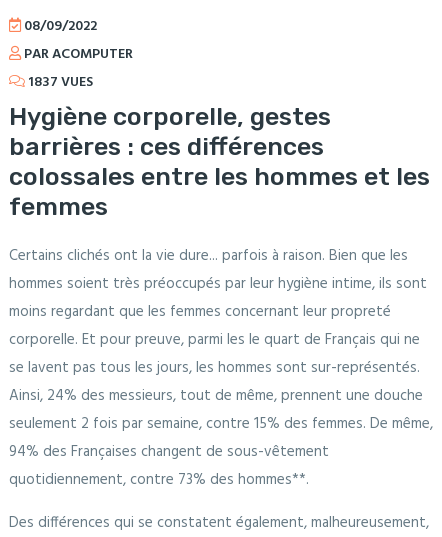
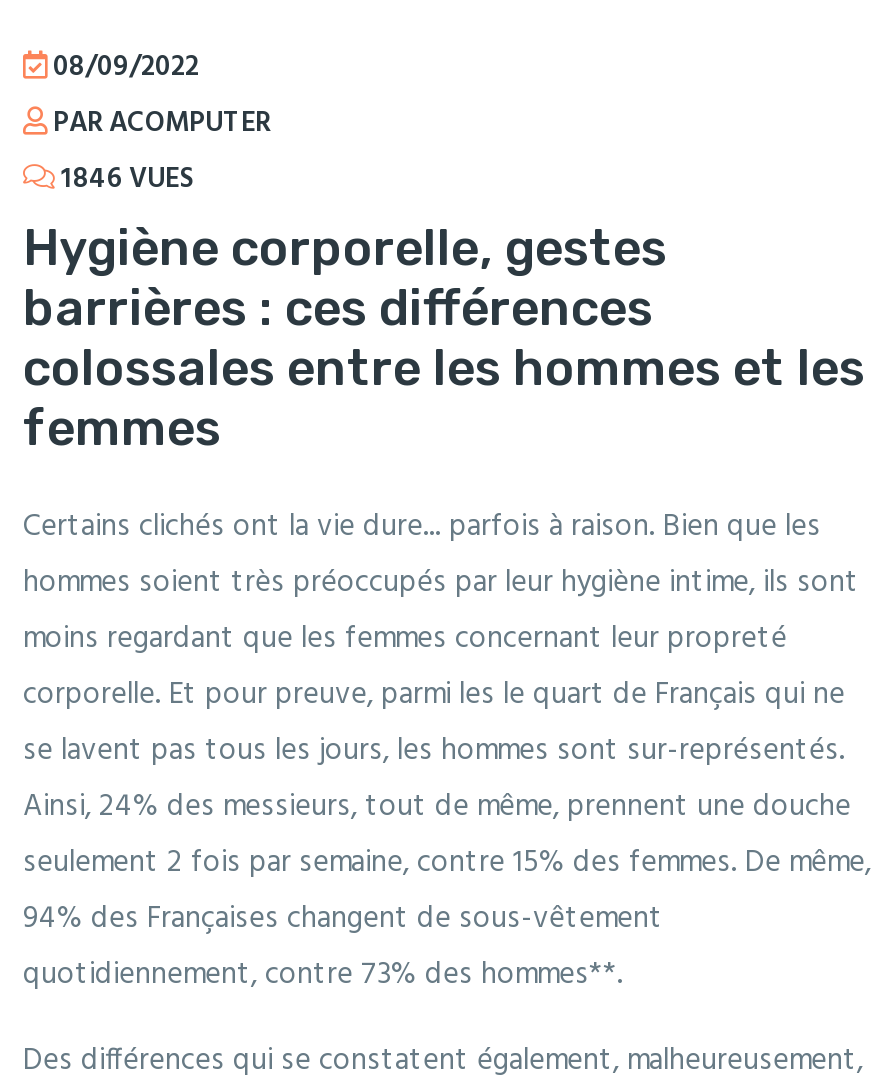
- 1837 VUES
+ 1846 VUES
